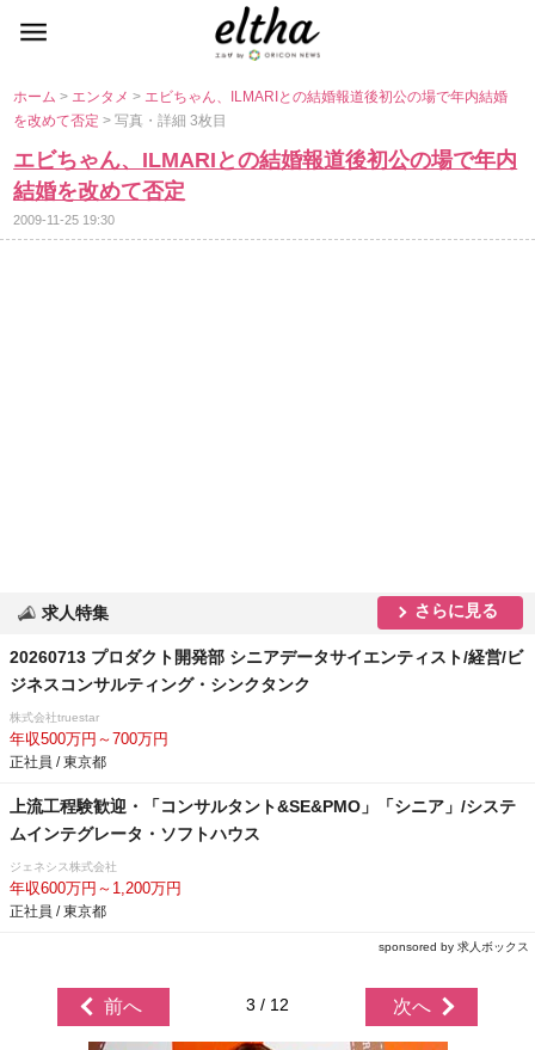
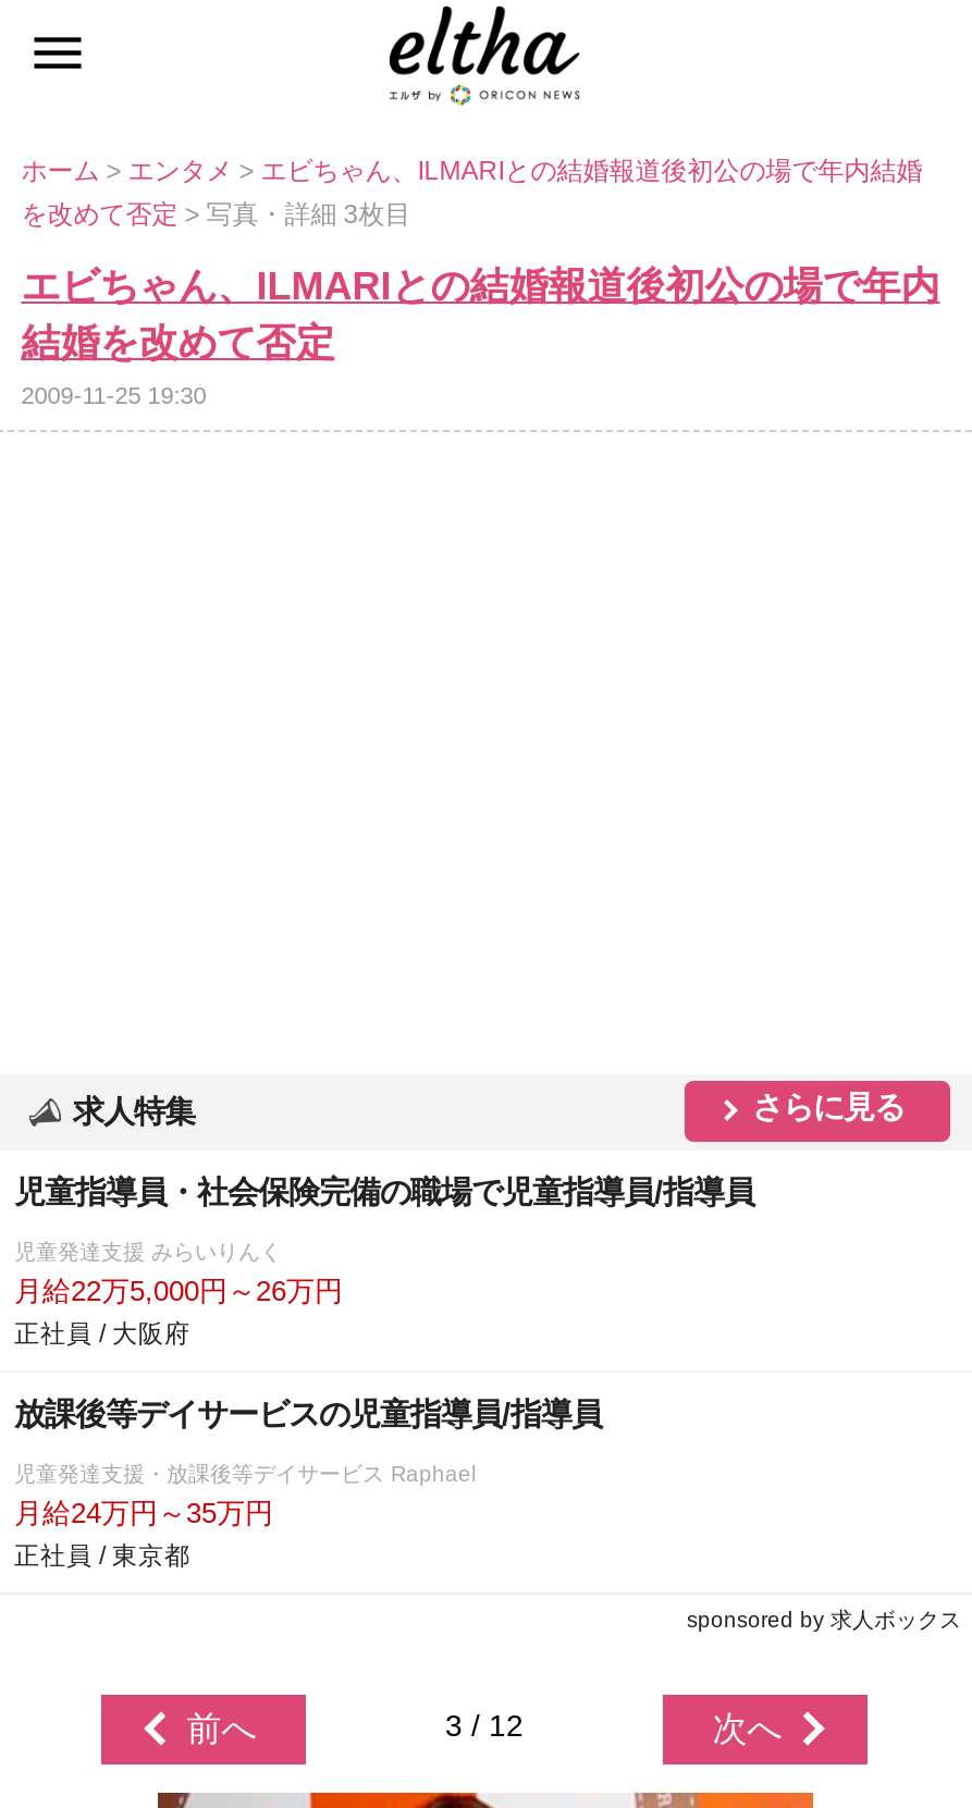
- 20260713 プロダクト開発部 シニアデータサイエンティスト/経営/ビ
- ジネスコンサルティング・シンクタンク
+ 児童指導員・社会保険完備の職場で児童指導員/指導員

- 株式会社truestar
- 年収500万円～700万円
- 正社員 / 東京都
+ 児童発達支援 みらいりんく
+ 月給22万5,000円～26万円
+ 正社員 / 大阪府

- 上流工程験歓迎・「コンサルタント&SE&PMO」「シニア」/システ
- ムインテグレータ・ソフトハウス
+ 放課後等デイサービスの児童指導員/指導員

- ジェネシス株式会社
- 年収600万円～1,200万円
+ 児童発達支援・放課後等デイサービス Raphael
+ 月給24万円～35万円
